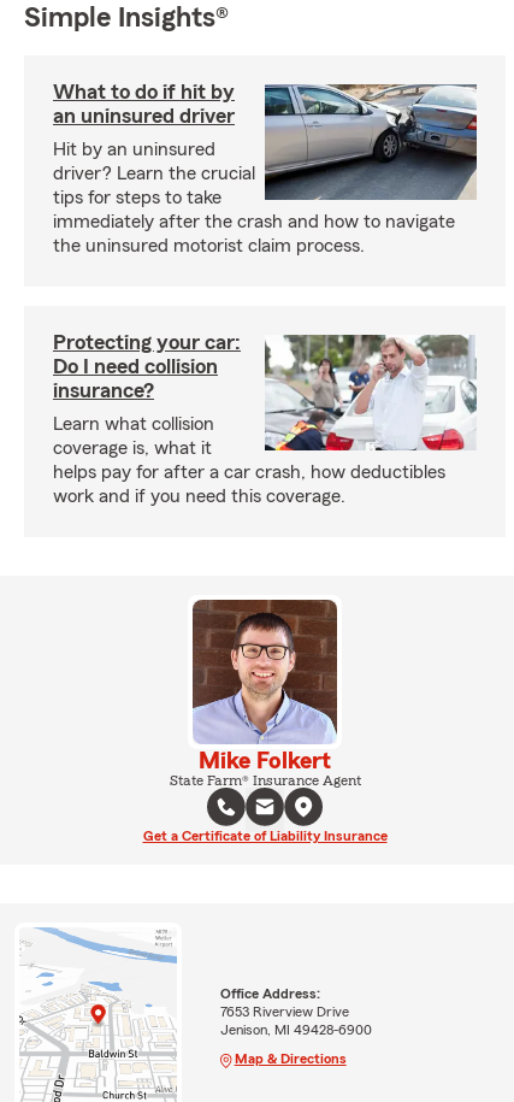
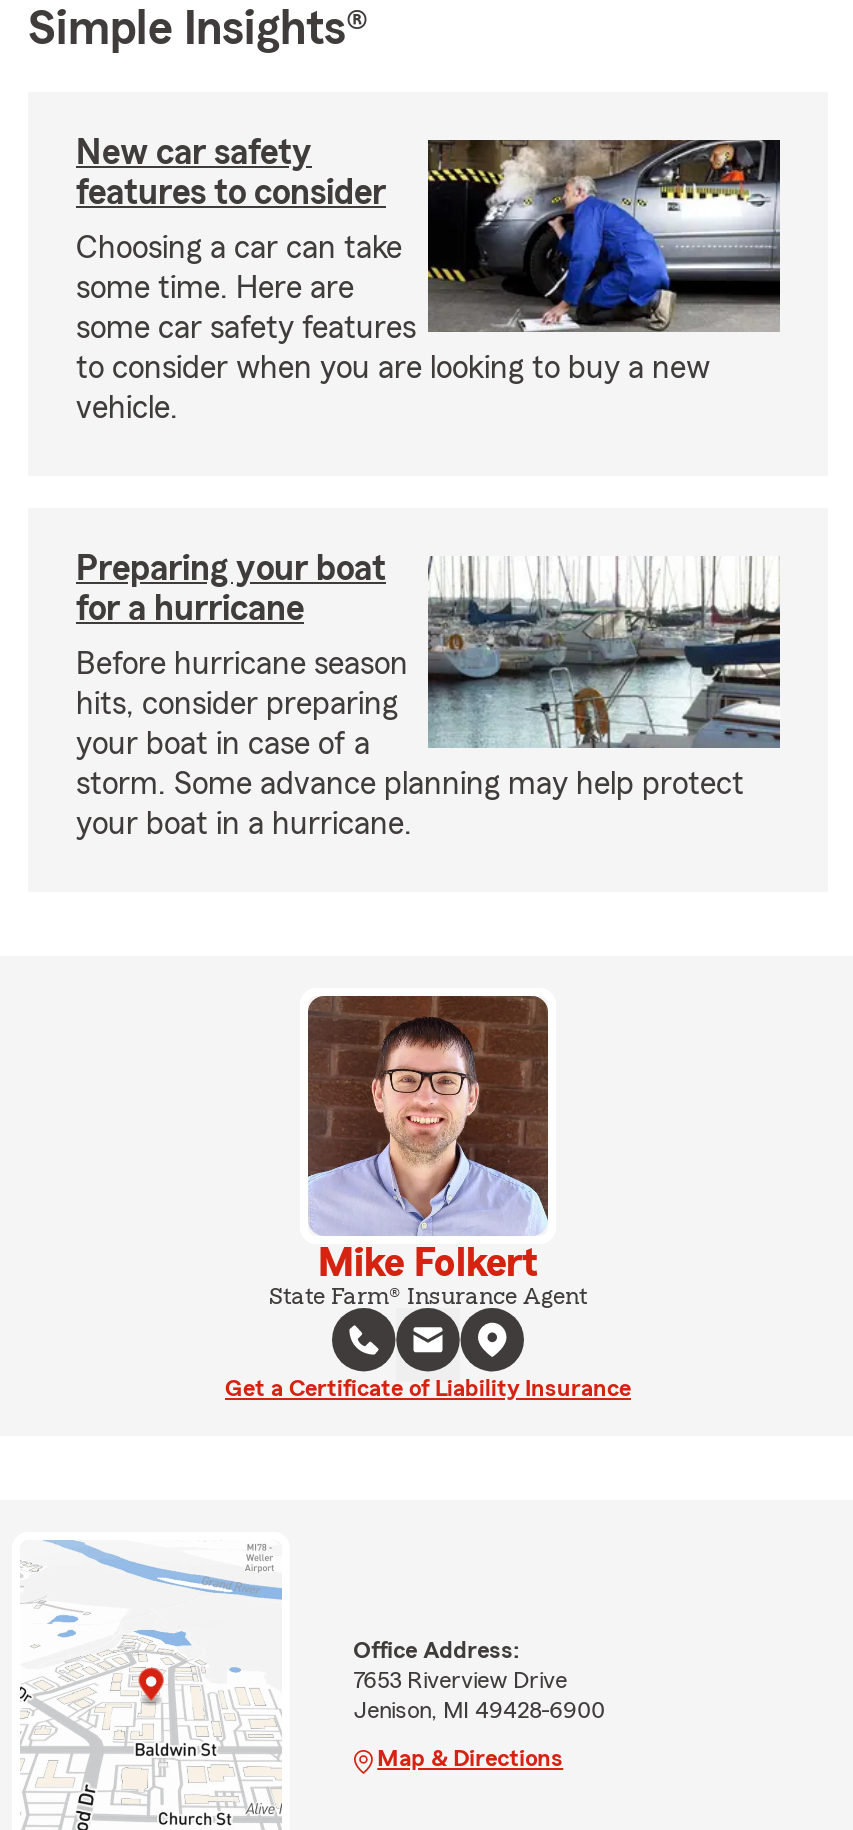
- What to do if hit by
- an uninsured driver
+ New car safety
+ features to consider

- [image]
- Hit by an uninsured
- driver? Learn the crucial
- tips for steps to take
- immediately after the crash and how to navigate
- the uninsured motorist claim process.
+ [image]
+ Choosing a car can take
+ some time. Here are
+ some car safety features
+ to consider when you are looking to buy a new
+ vehicle.

- Protecting your car:
- Do I need collision
- insurance?
+ Preparing your boat
+ for a hurricane

- [image]
- Learn what collision
- coverage is, what it
- helps pay for after a car crash, how deductibles
- work and if you need this coverage.
+ [image]
+ Before hurricane season
+ hits, consider preparing
+ your boat in case of a
+ storm. Some advance planning may help protect
+ your boat in a hurricane.
